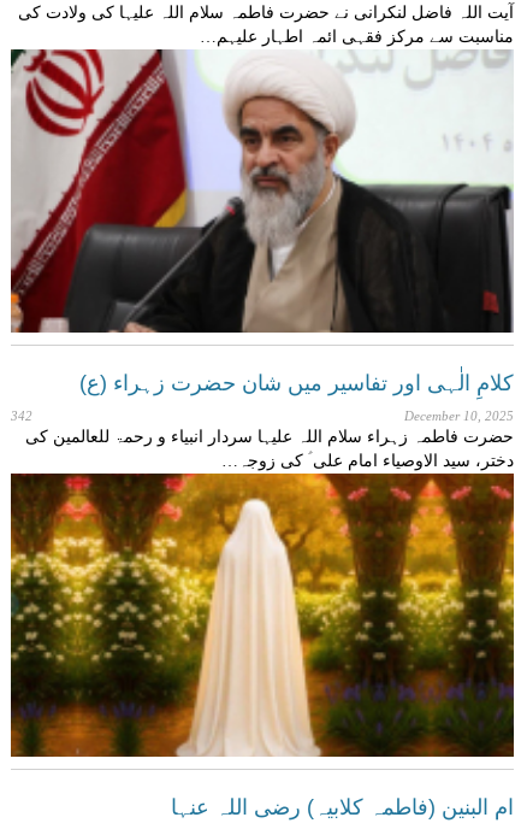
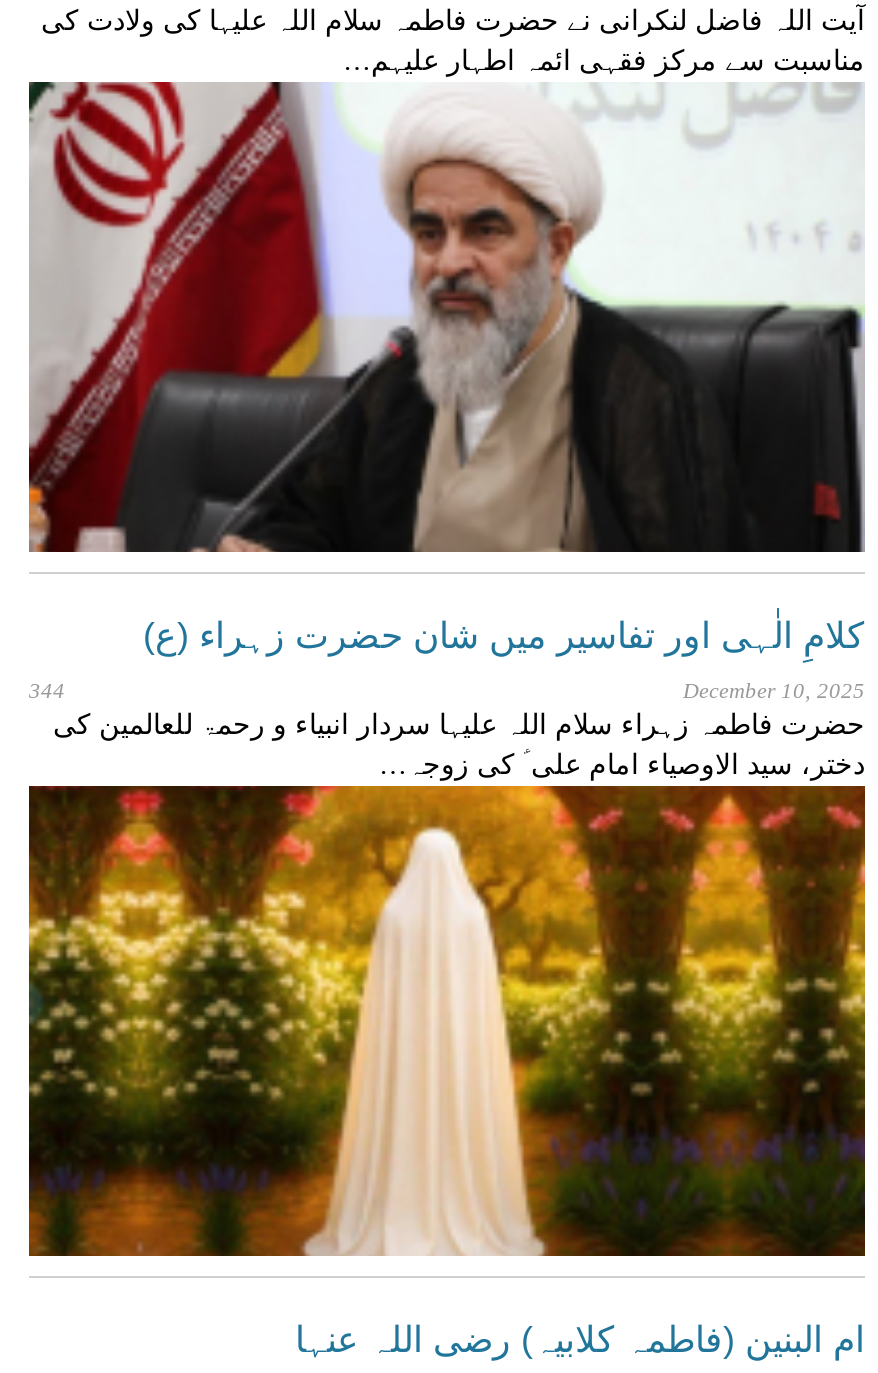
- 342
+ 344
